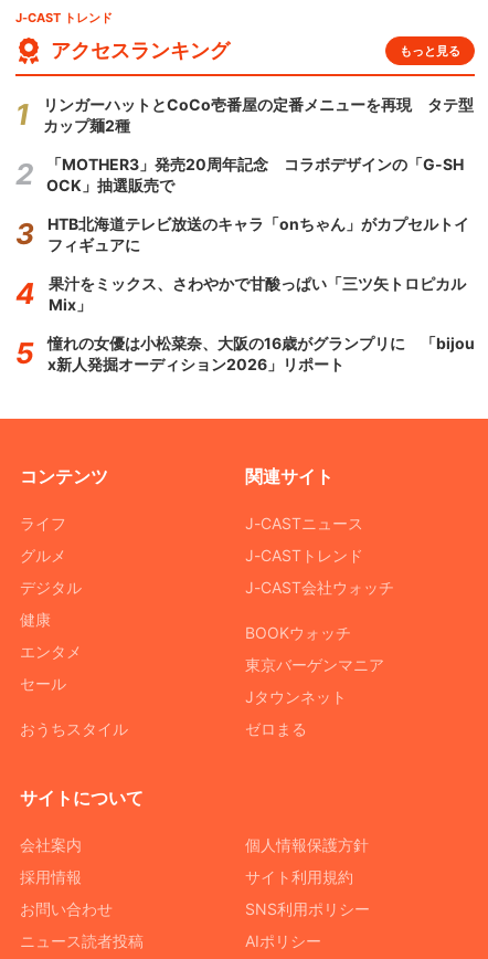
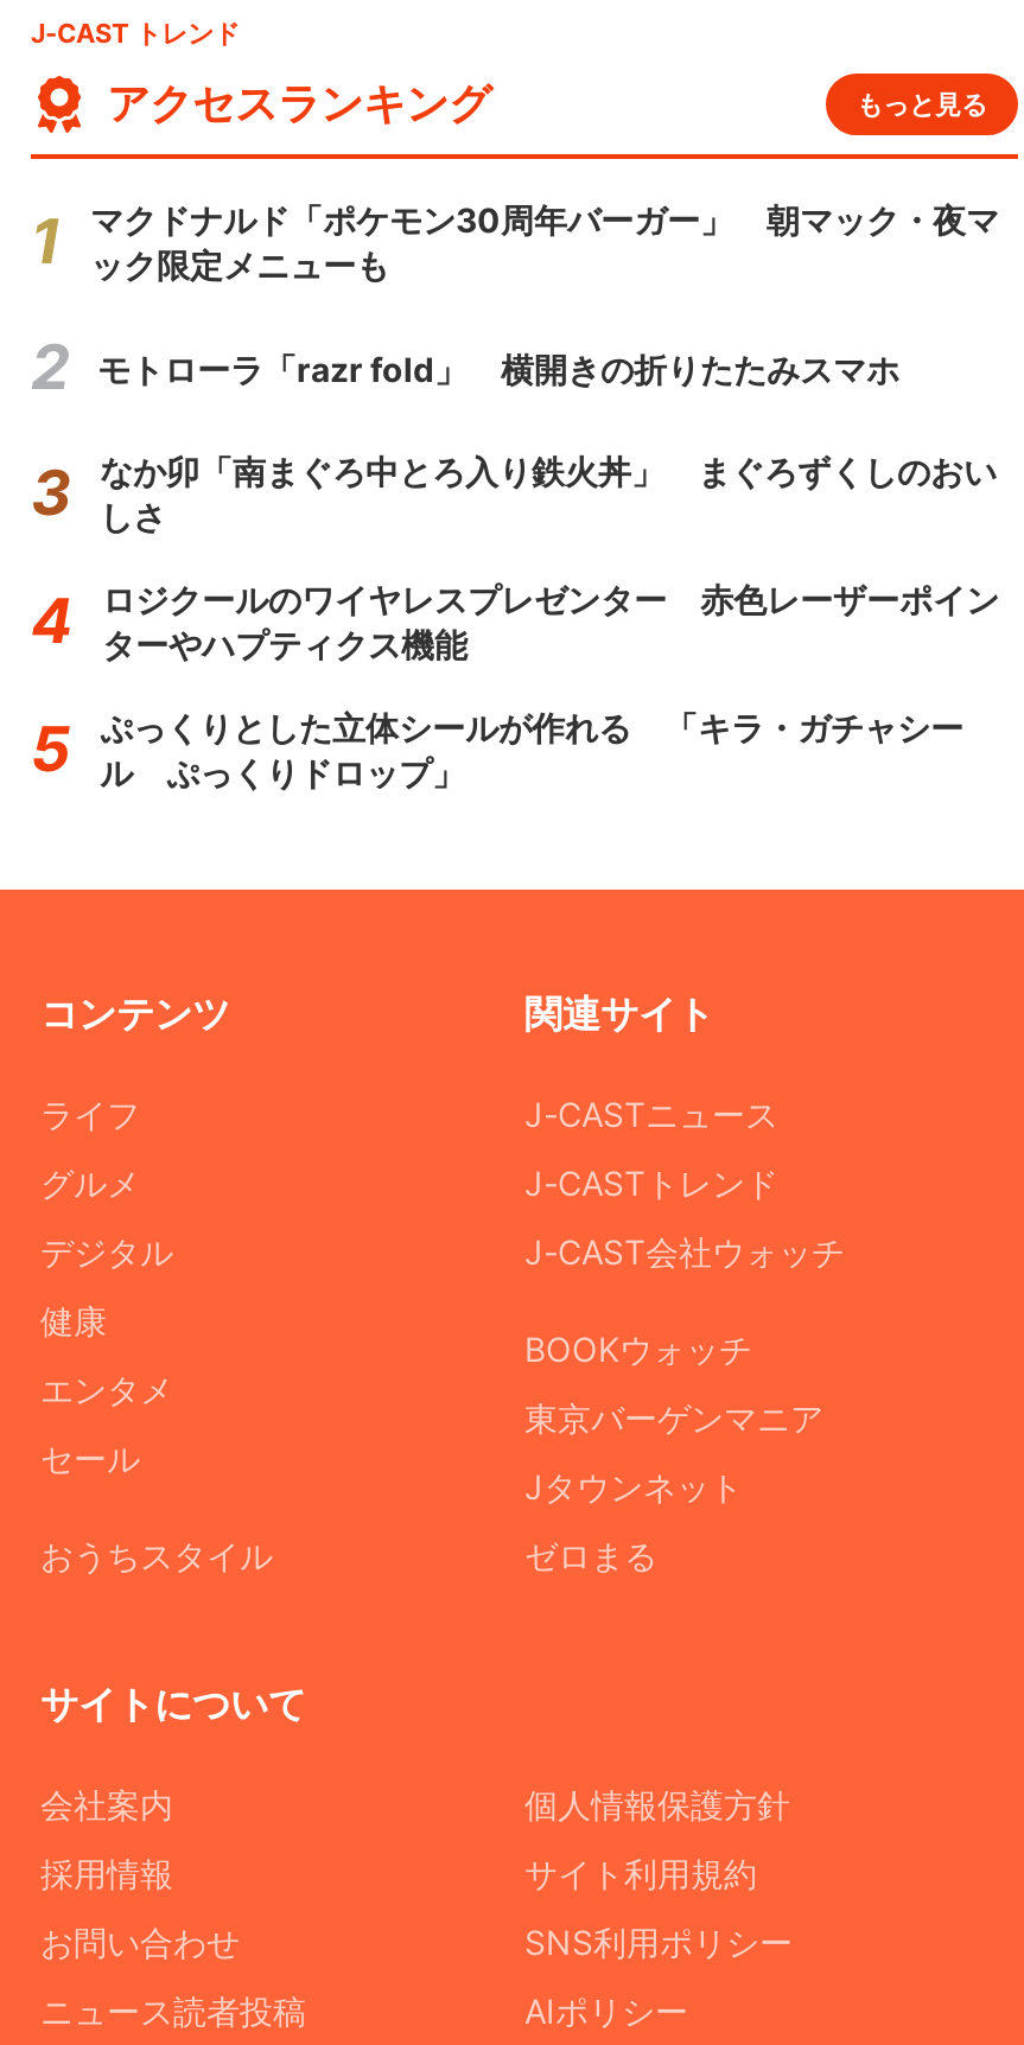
- リンガーハットとCoCo壱番屋の定番メニューを再現 タテ型
- カップ麺2種
+ マクドナルド「ポケモン30周年バーガー」 朝マック・夜マ
+ ック限定メニューも

- 「MOTHER3」発売20周年記念 コラボデザインの「G-SH
- OCK」抽選販売で
+ モトローラ「razr fold」 横開きの折りたたみスマホ

- HTB北海道テレビ放送のキャラ「onちゃん」がカプセルトイ
- フィギュアに
+ なか卯「南まぐろ中とろ入り鉄火丼」 まぐろずくしのおい
+ しさ

- 果汁をミックス、さわやかで甘酸っぱい「三ツ矢トロピカル
- Mix」
+ ロジクールのワイヤレスプレゼンター 赤色レーザーポイン
+ ターやハプティクス機能

- 憧れの女優は小松菜奈、大阪の16歳がグランプリに 「bijou
- x新人発掘オーディション2026」リポート
+ ぷっくりとした立体シールが作れる 「キラ・ガチャシー
+ ル ぷっくりドロップ」
